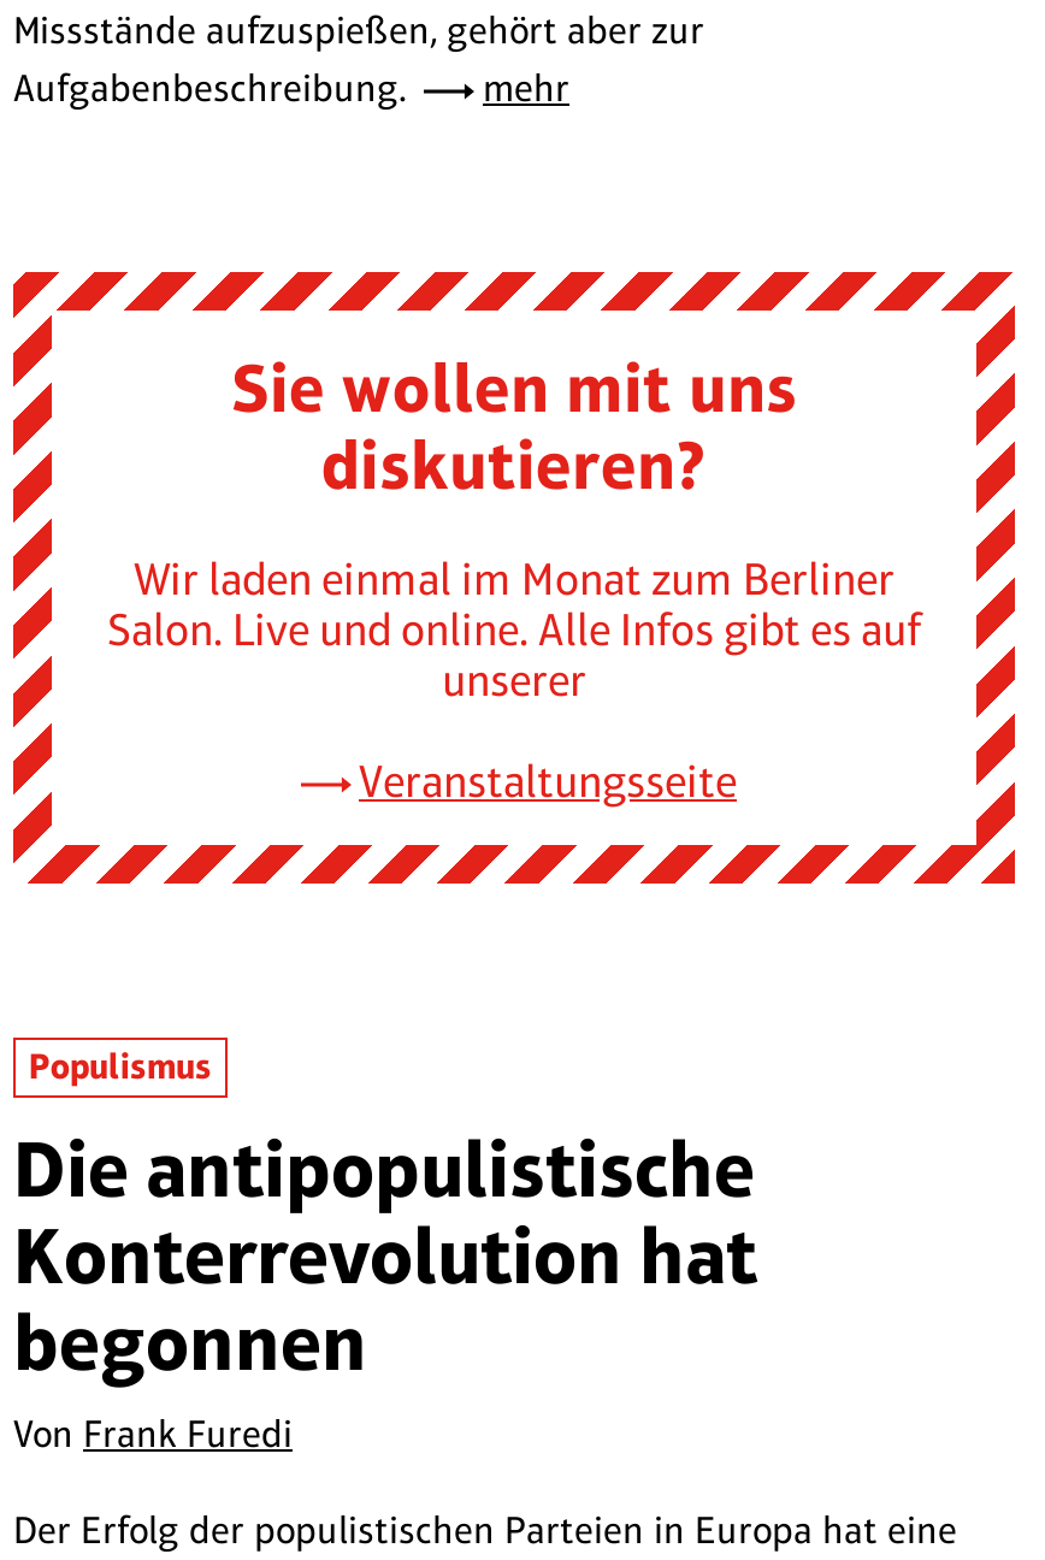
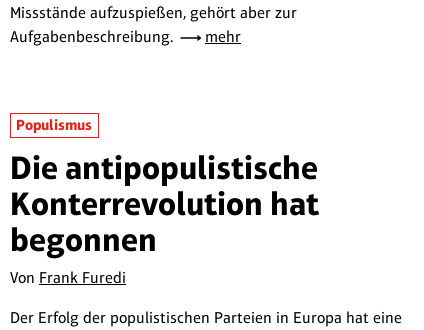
- [image]
- Sie wollen mit uns
- diskutieren?
- Wir laden einmal im Monat zum Berliner
- Salon. Live und online. Alle Infos gibt es auf
- unserer
- Veranstaltungsseite
